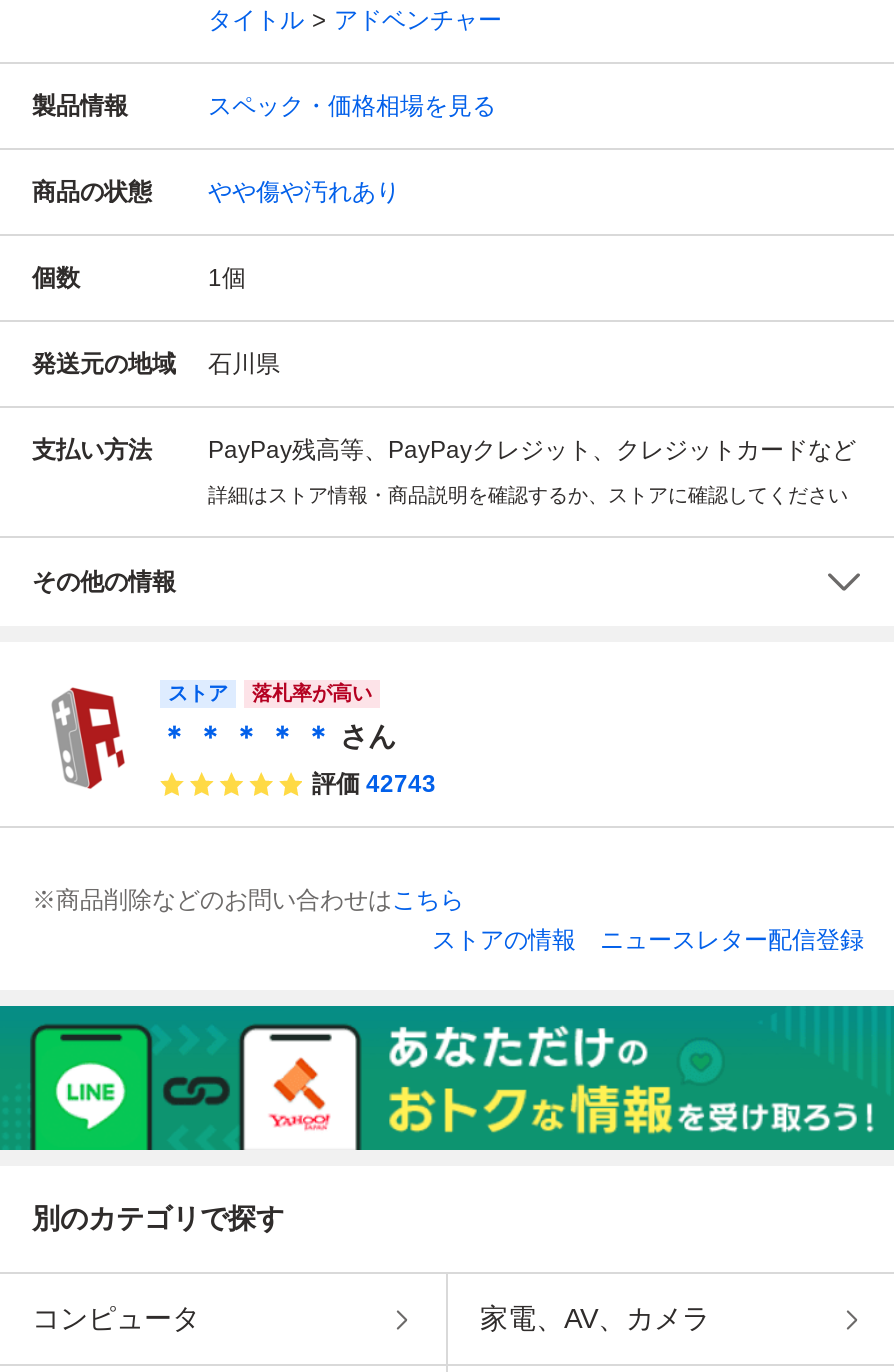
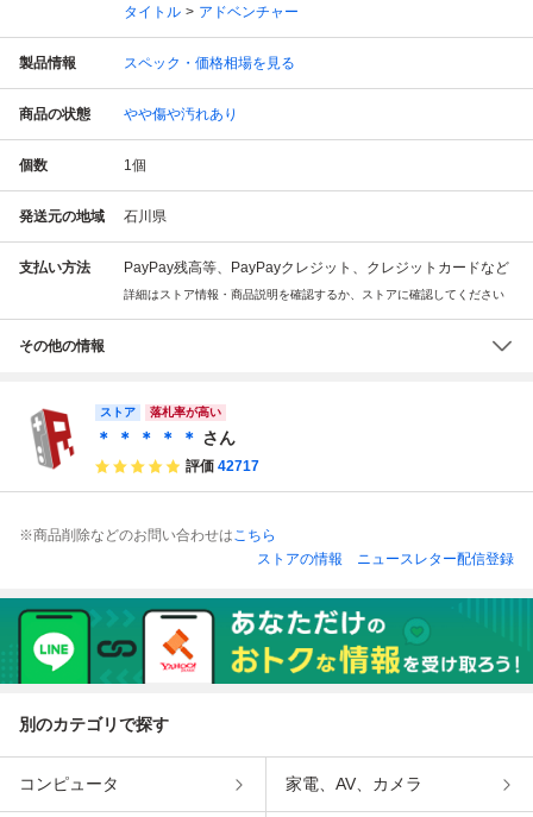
- 評価 42743
+ 評価 42717
